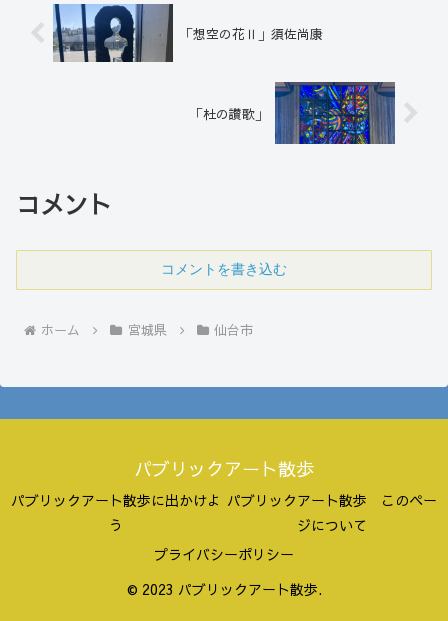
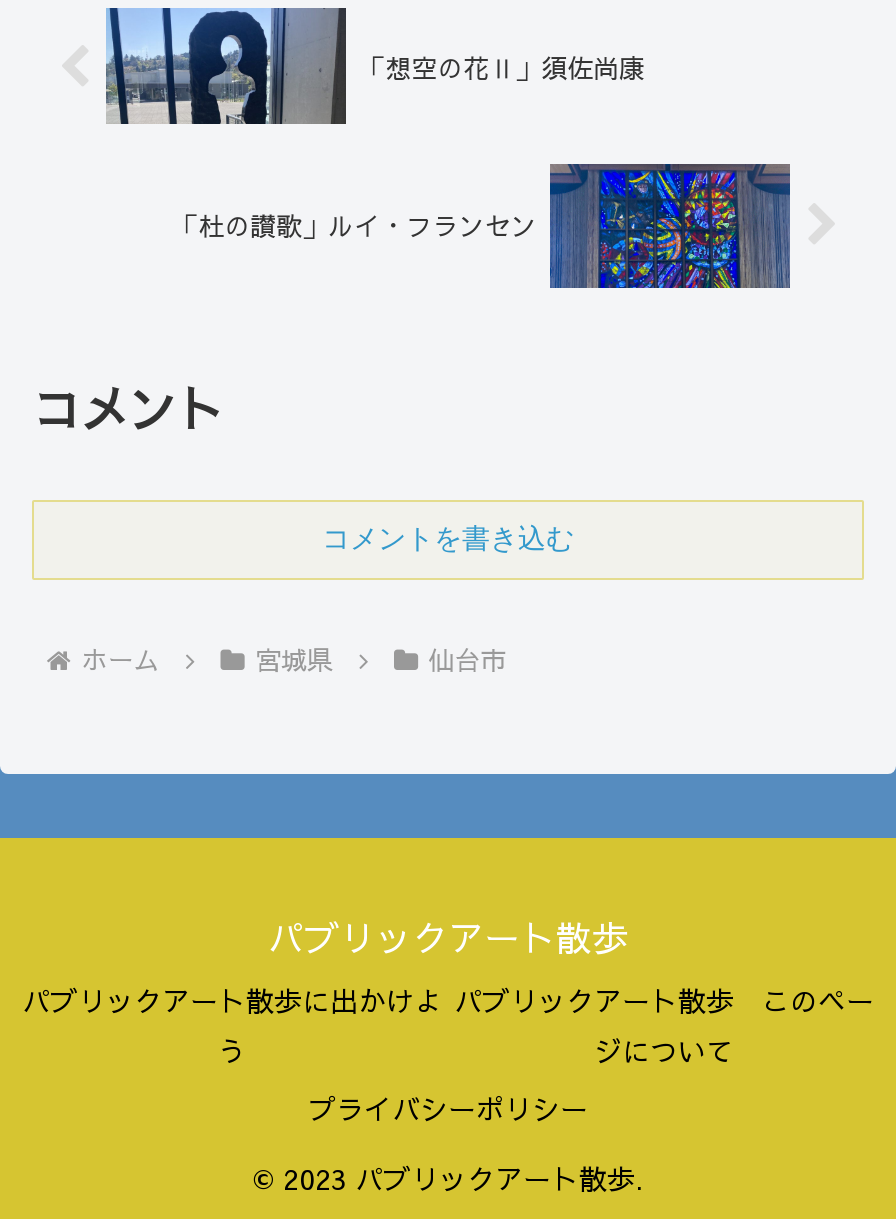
- 「杜の讃歌」
+ 「杜の讃歌」ルイ・フランセン
